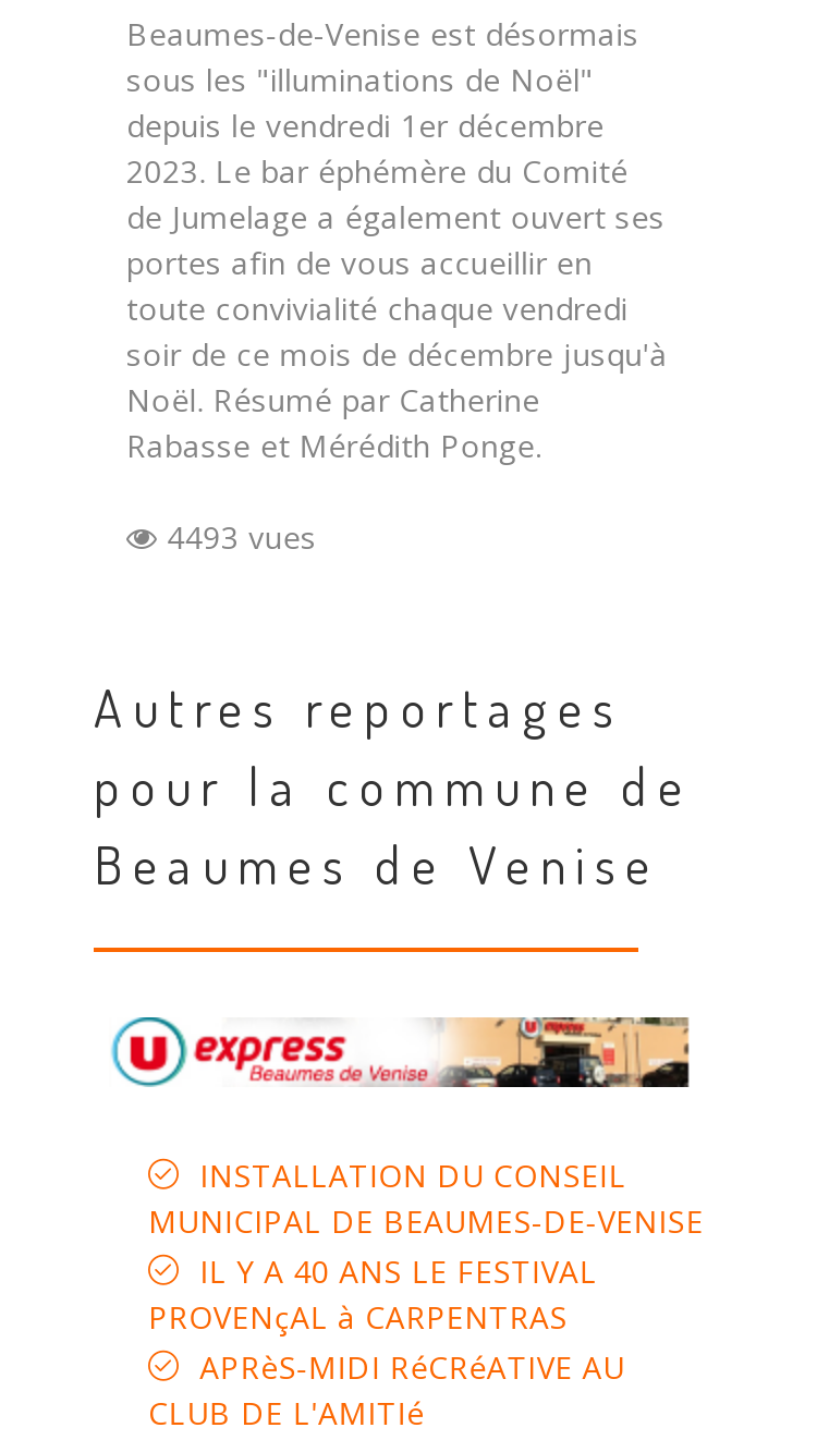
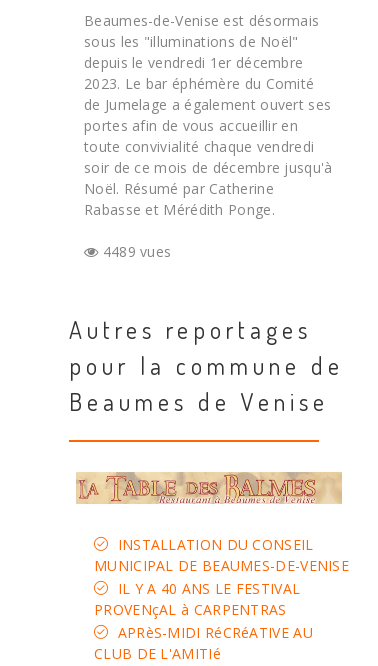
- 4493 vues
+ 4489 vues

- [image]
+ [image]
